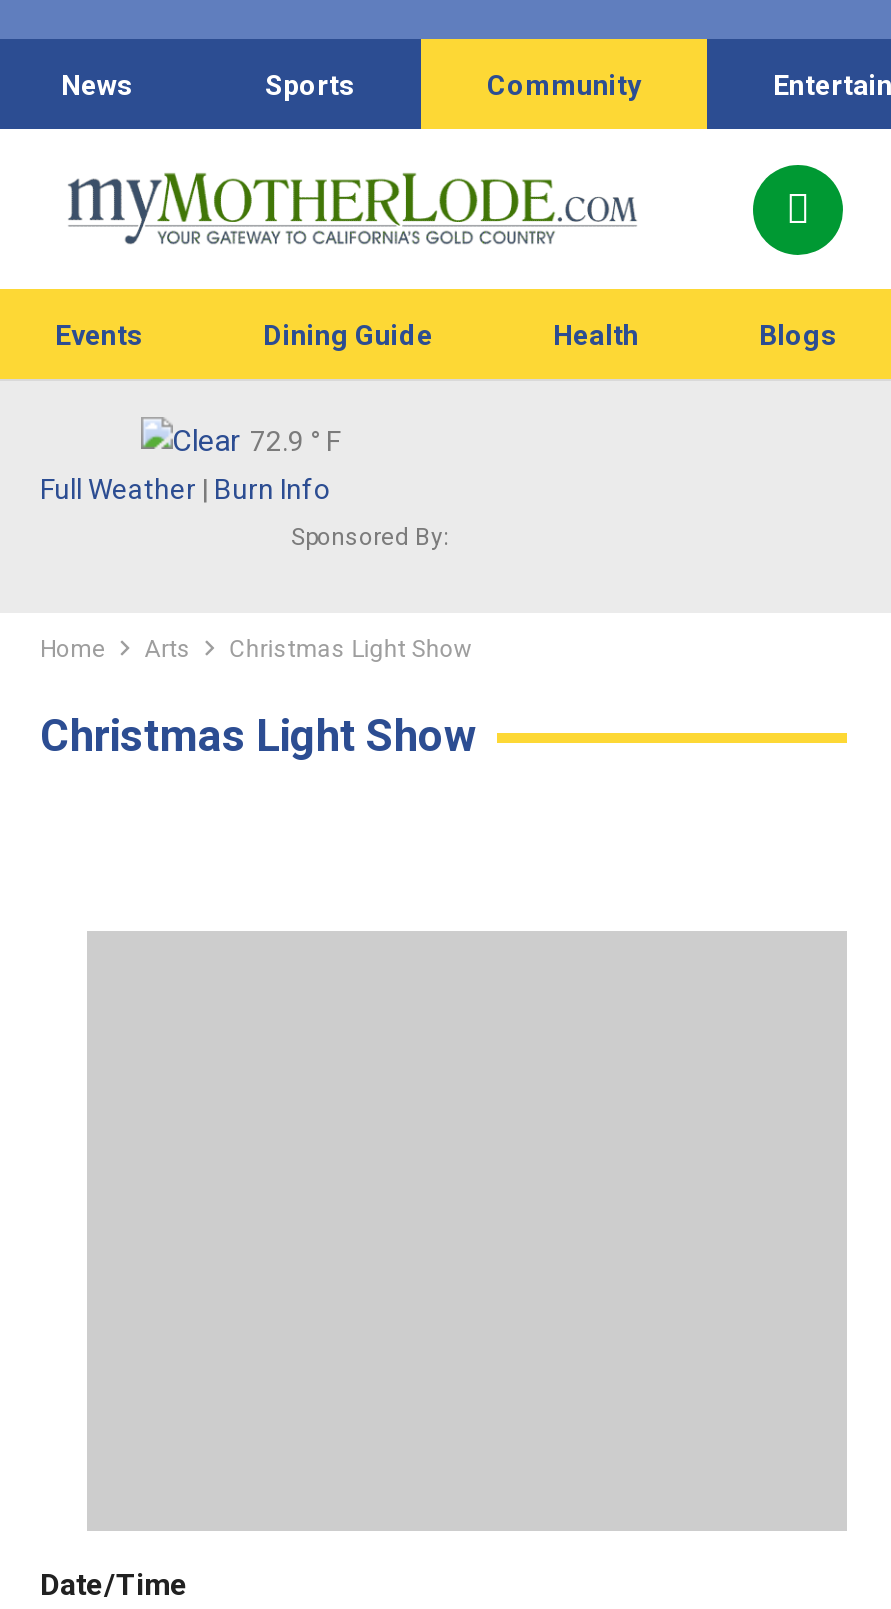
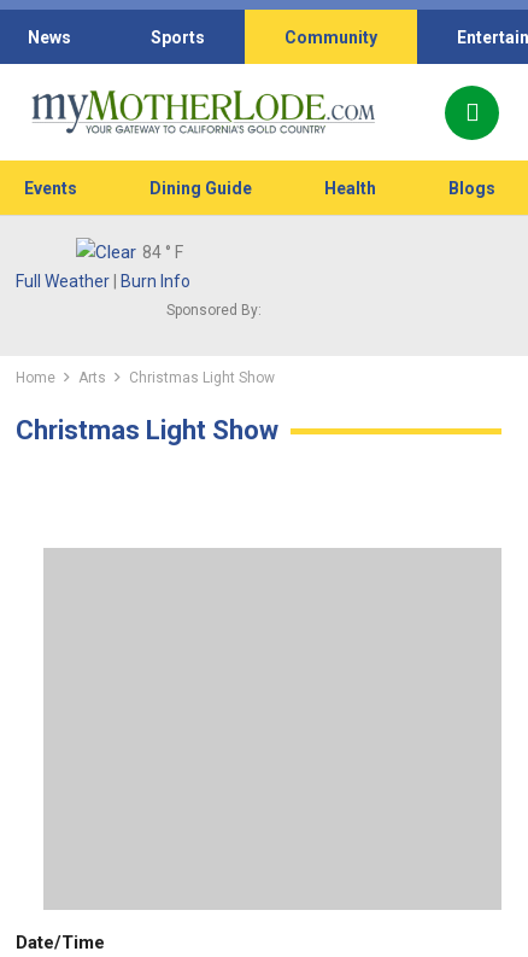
- 72.9 ° F
+ 84 ° F
